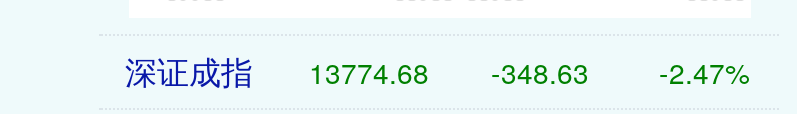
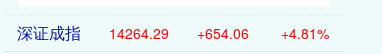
- 13774.68
+ 14264.29

- -348.63
+ +654.06

- -2.47%
+ +4.81%
